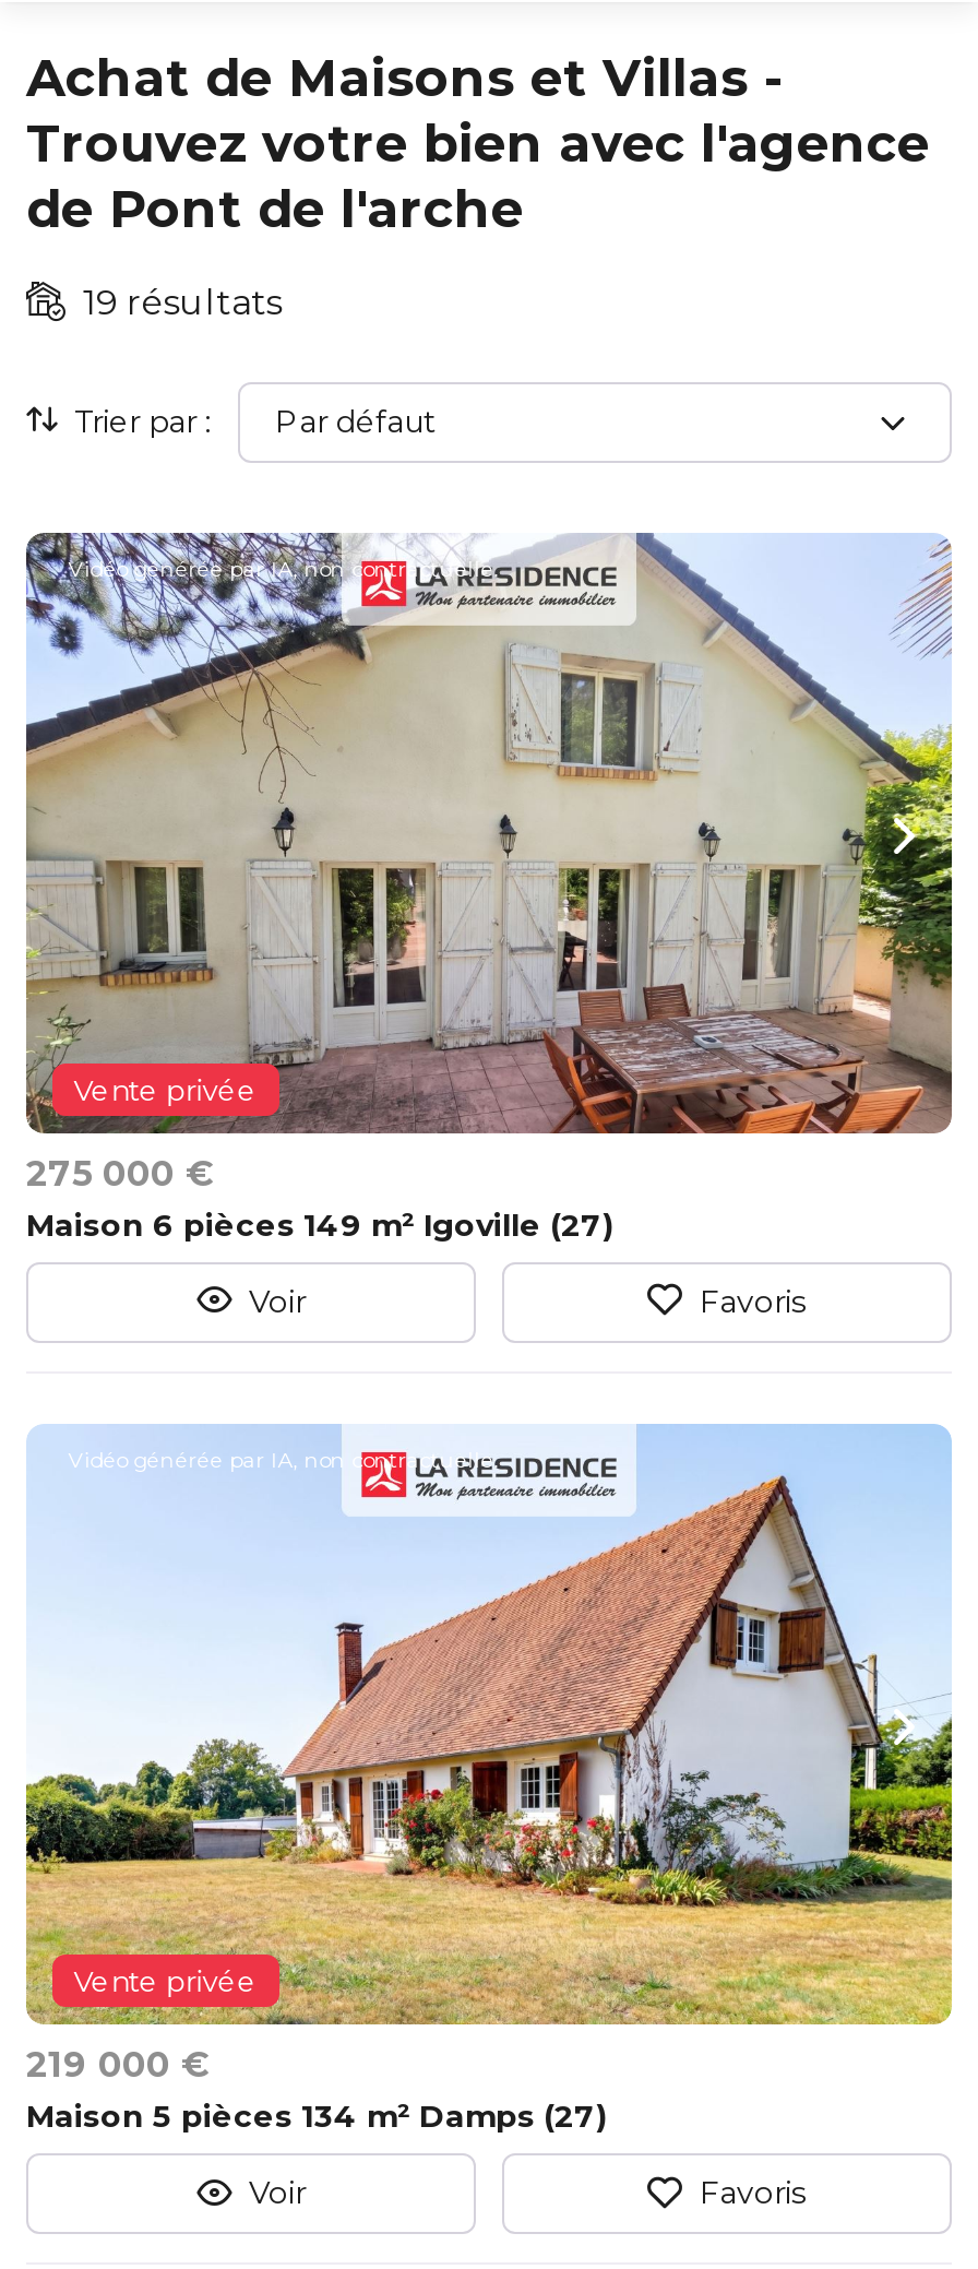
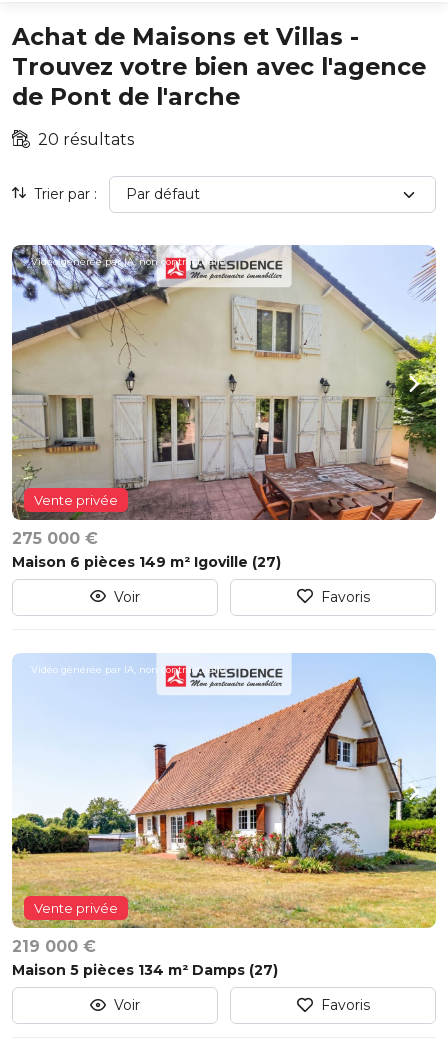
- 19 résultats
+ 20 résultats
